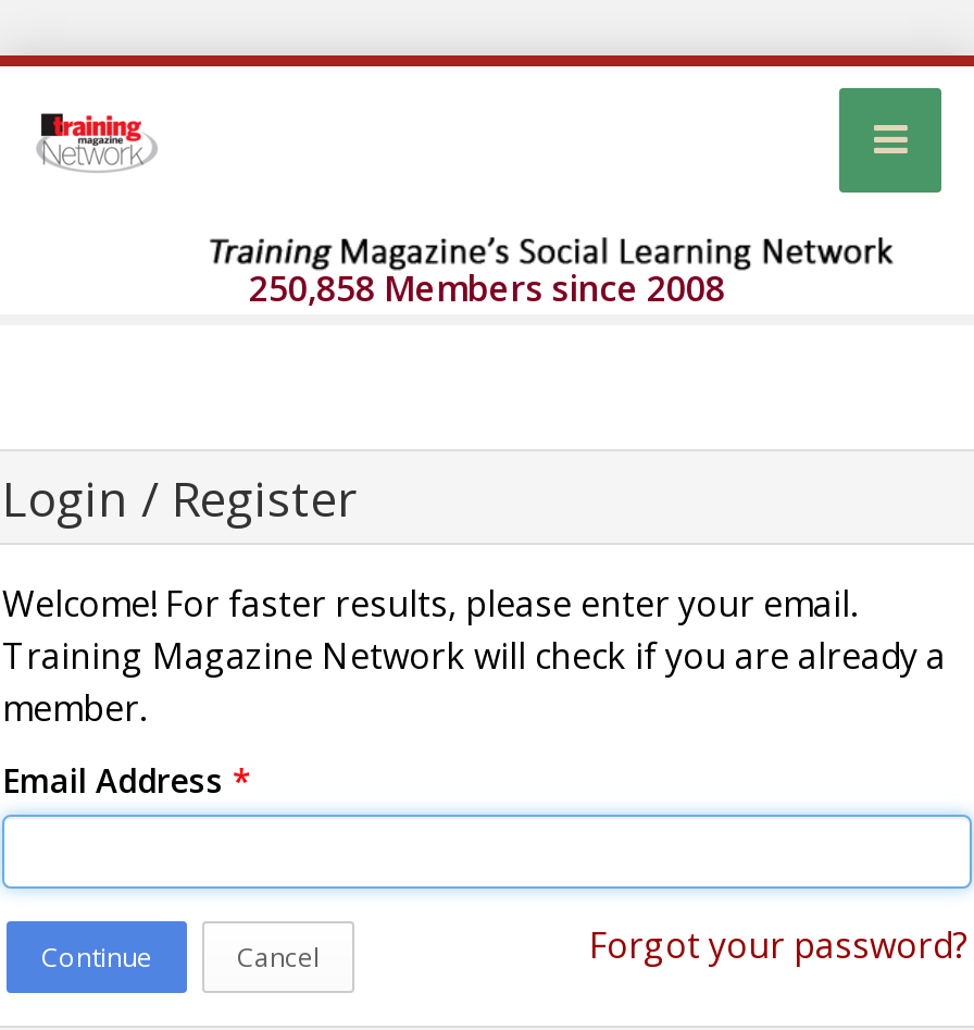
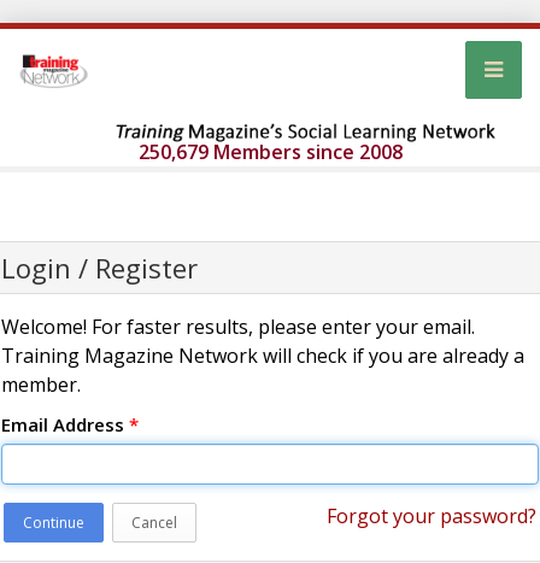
- 250,858 Members since 2008
+ 250,679 Members since 2008
